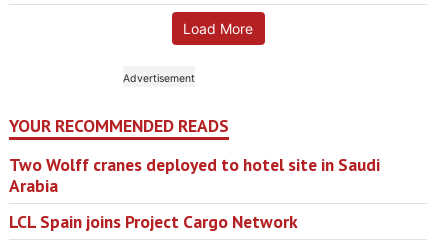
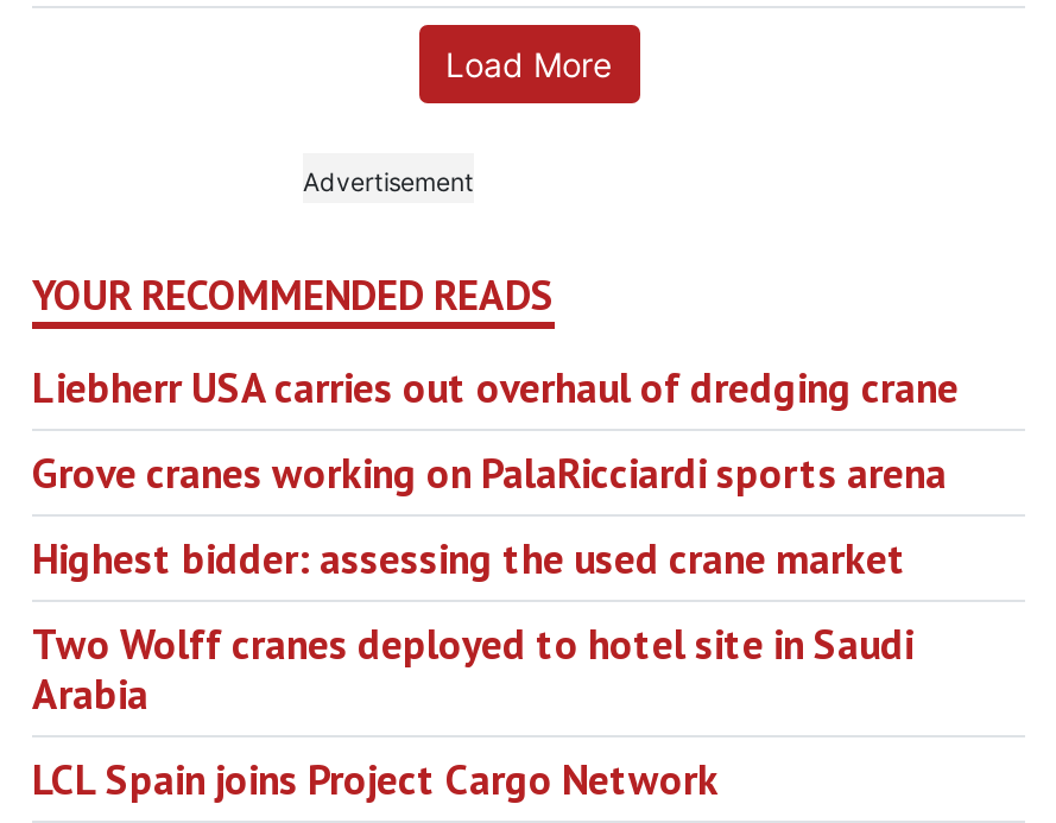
+ Liebherr USA carries out overhaul of dredging crane
+ Grove cranes working on PalaRicciardi sports arena
+ Highest bidder: assessing the used crane market
